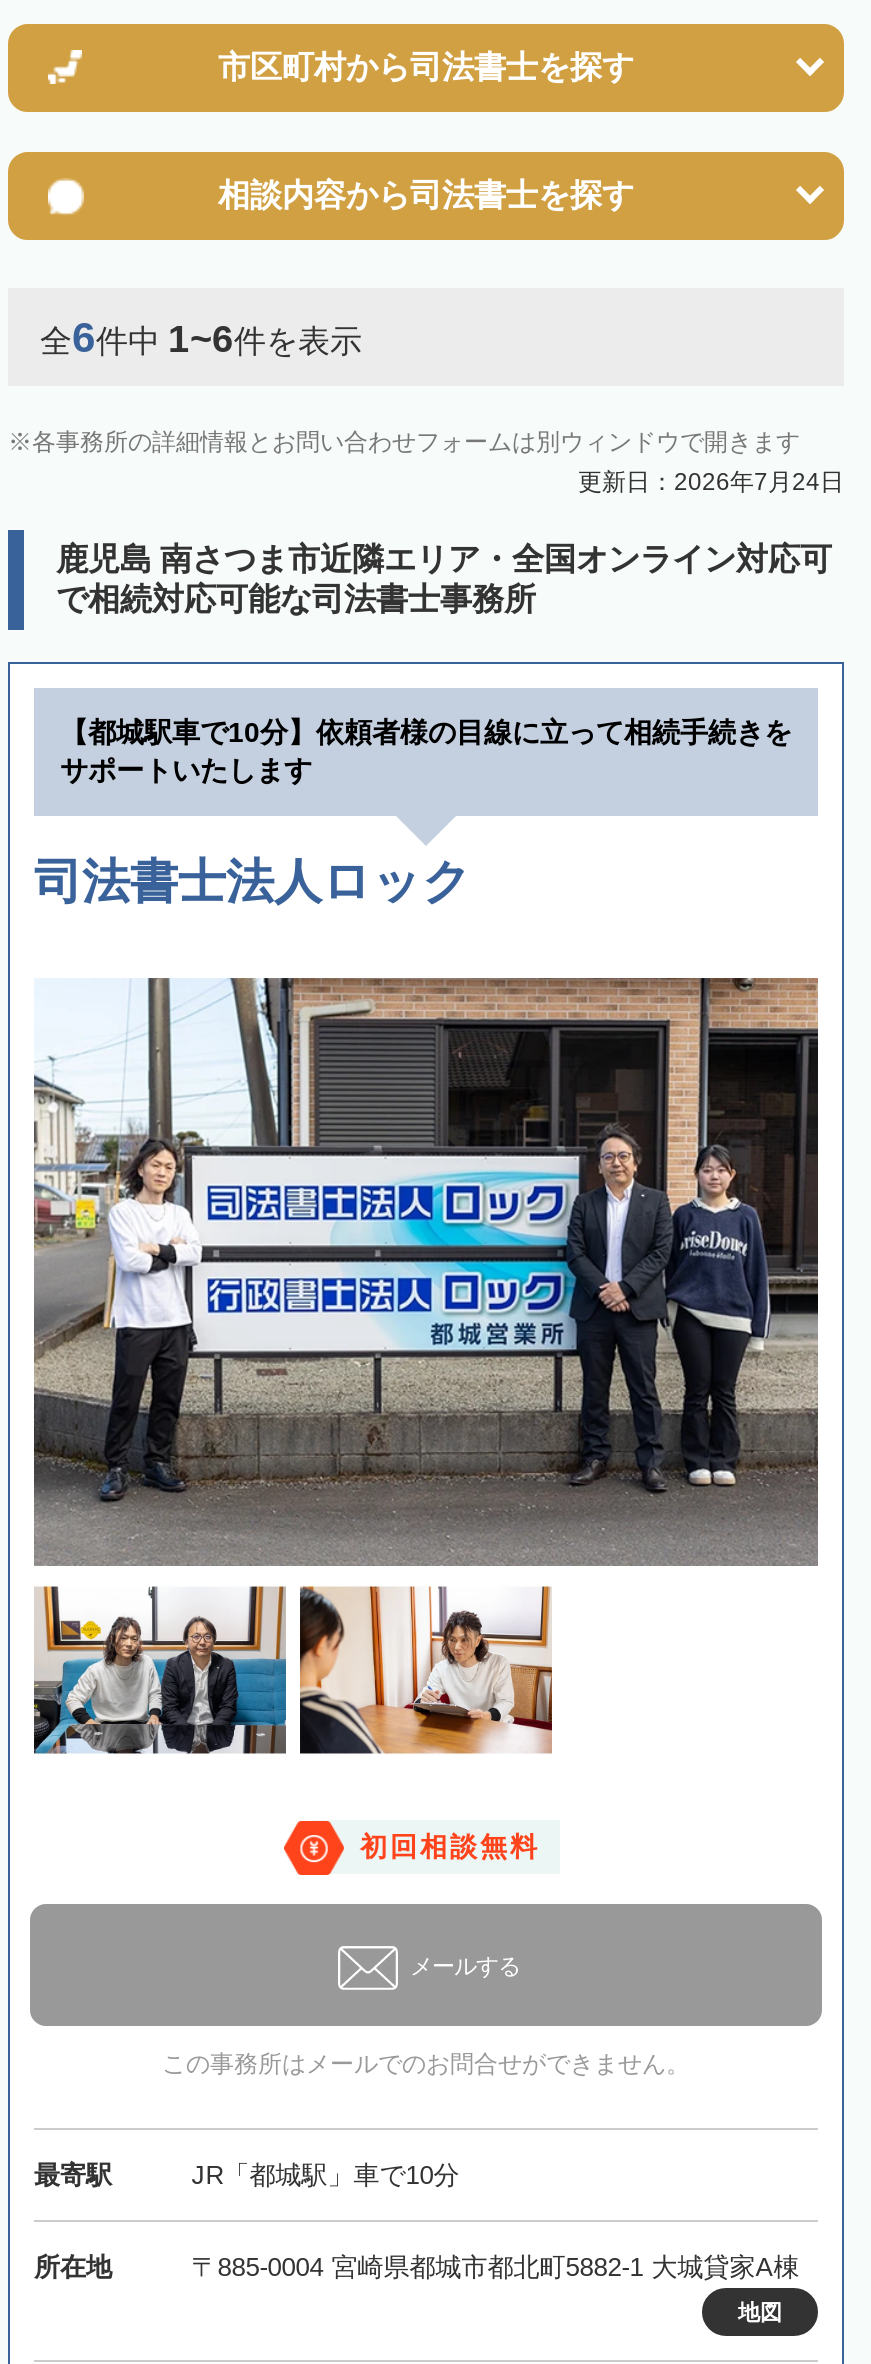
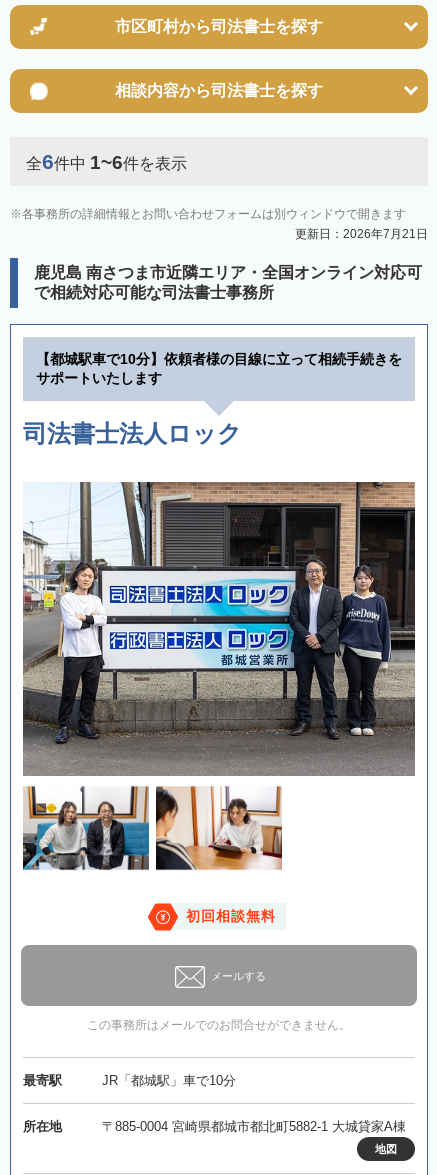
- 更新日：2026年7月24日
+ 更新日：2026年7月21日
